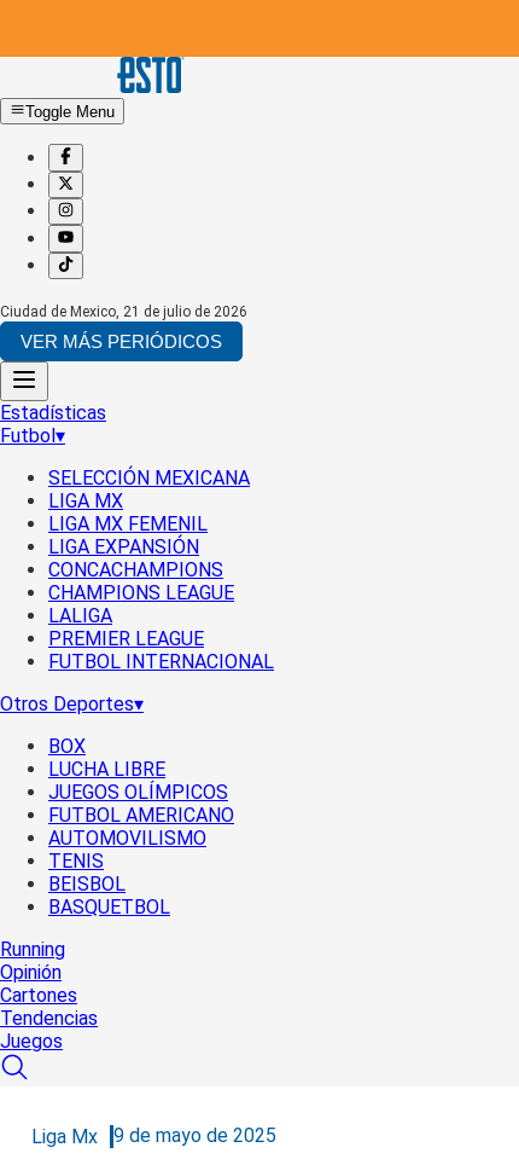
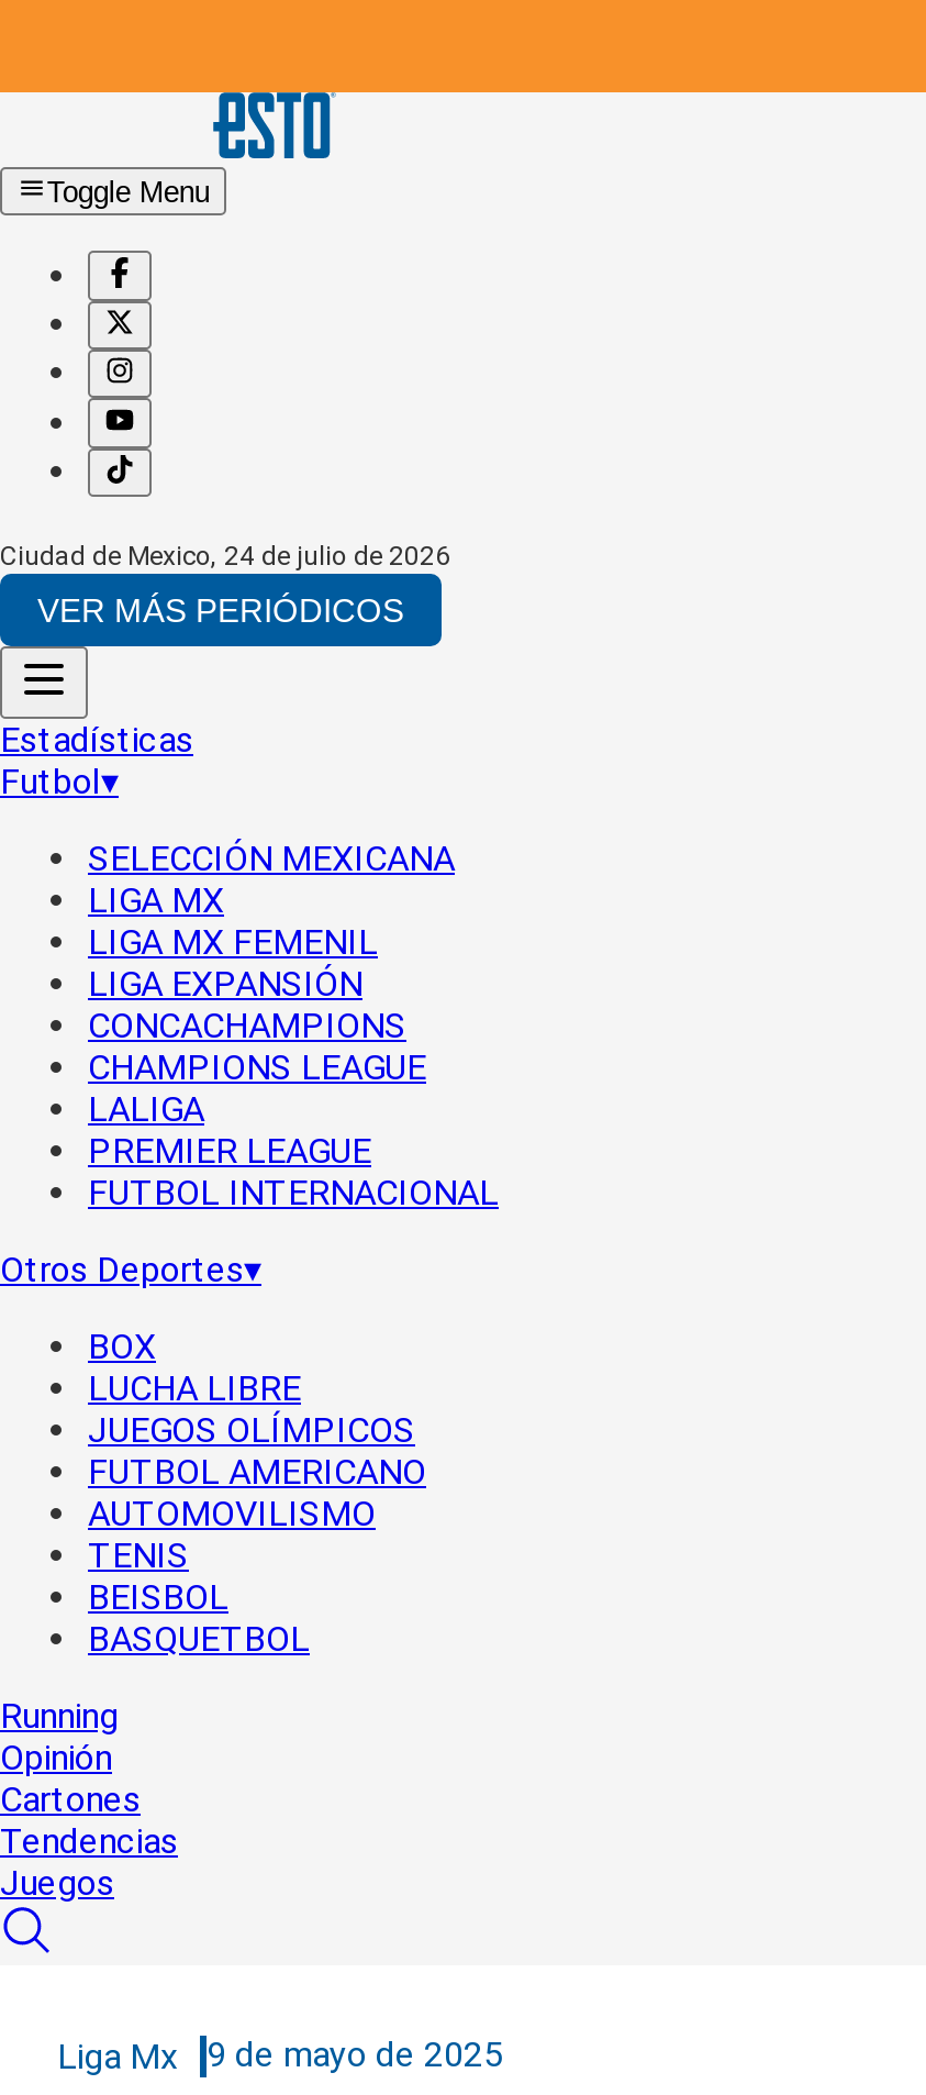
- Ciudad de Mexico, 21 de julio de 2026
+ Ciudad de Mexico, 24 de julio de 2026
